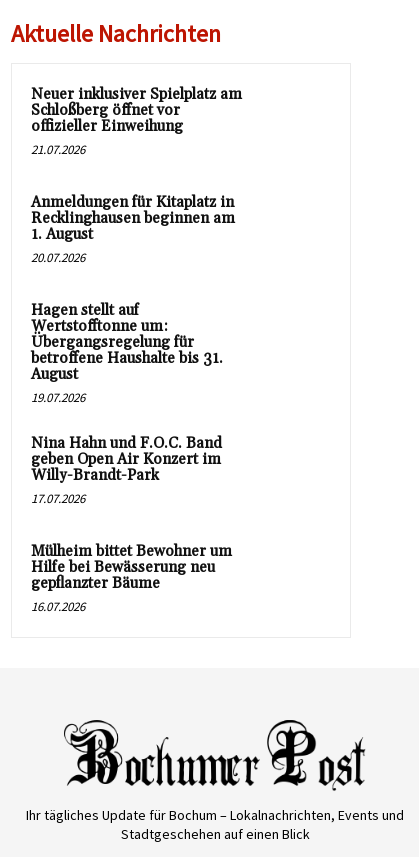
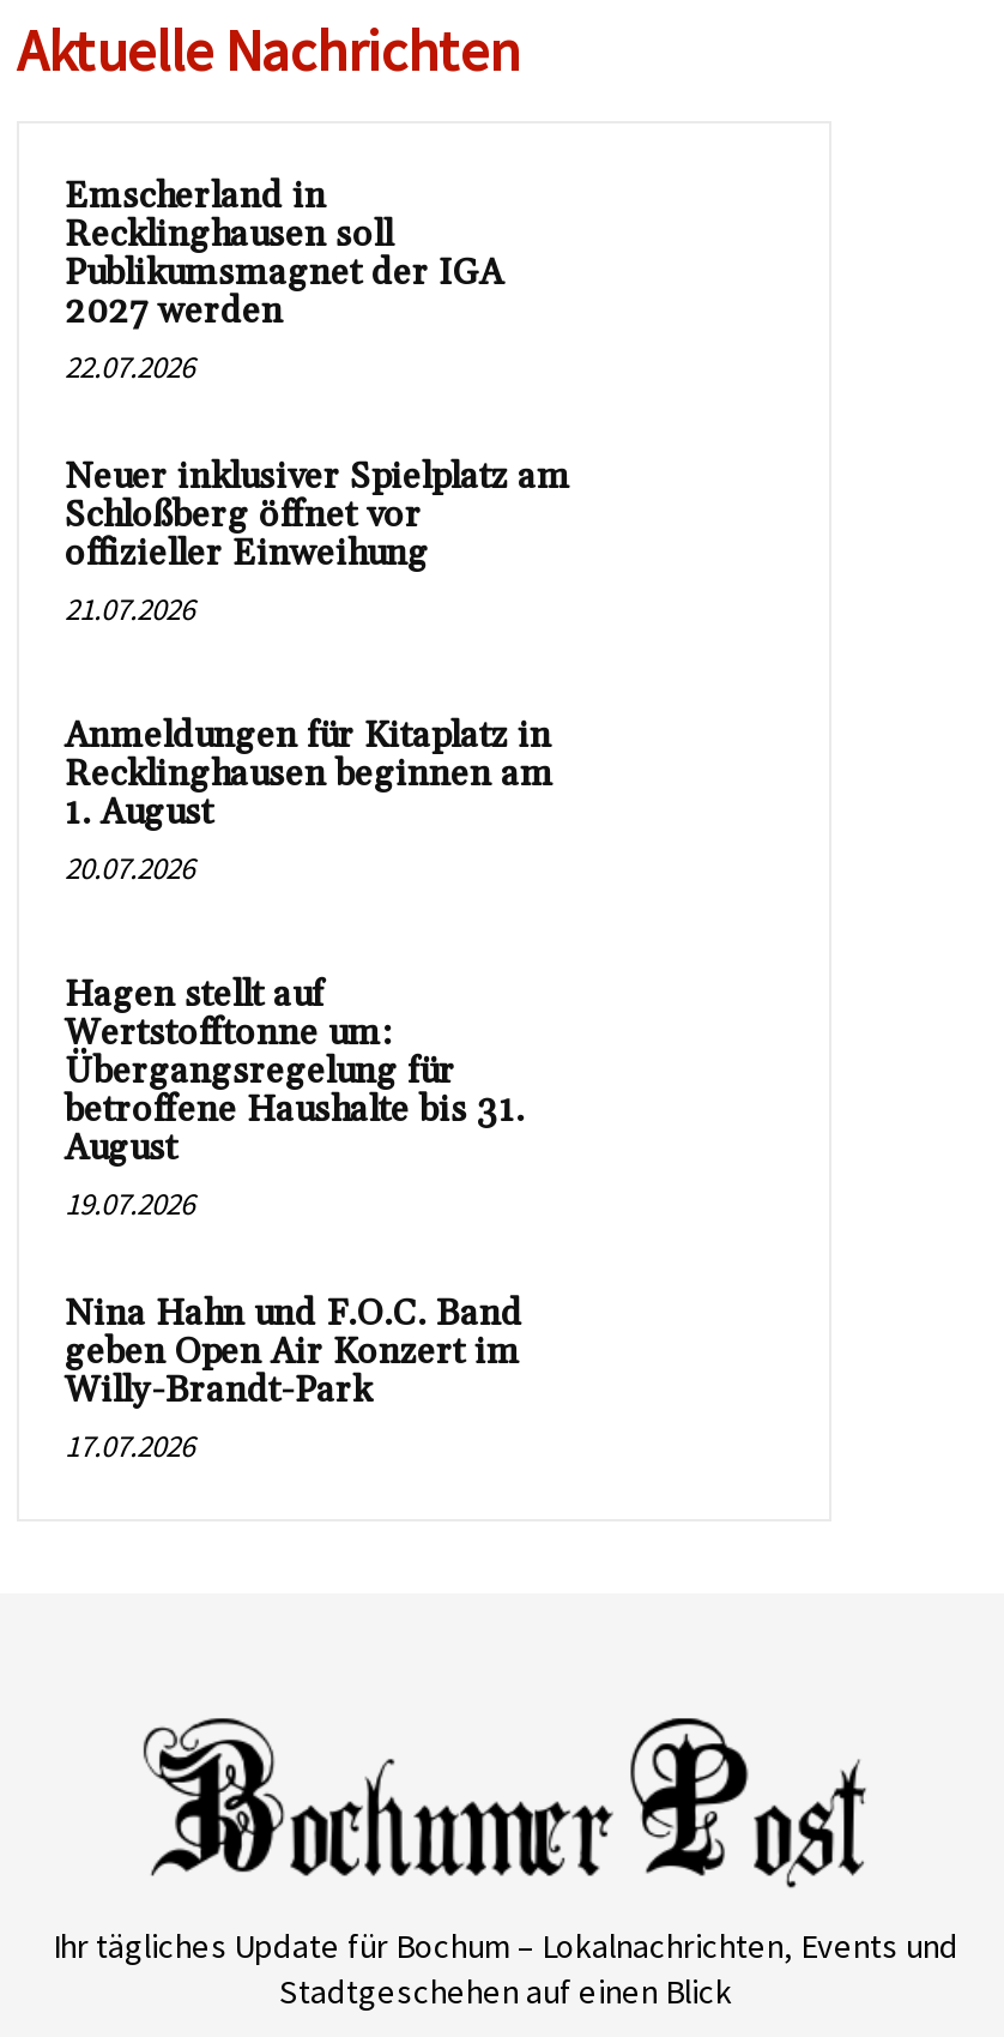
+ Emscherland in
+ Recklinghausen soll
+ Publikumsmagnet der IGA
+ 2027 werden
+ 22.07.2026

moved down: Neuer inklusiver Spielplatz am | Schloßberg öffnet vor | offizieller Einweihung | ... | Willy-Brandt-Park | 17.07.2026

- Mülheim bittet Bewohner um
- Hilfe bei Bewässerung neu
- gepflanzter Bäume
- 16.07.2026
